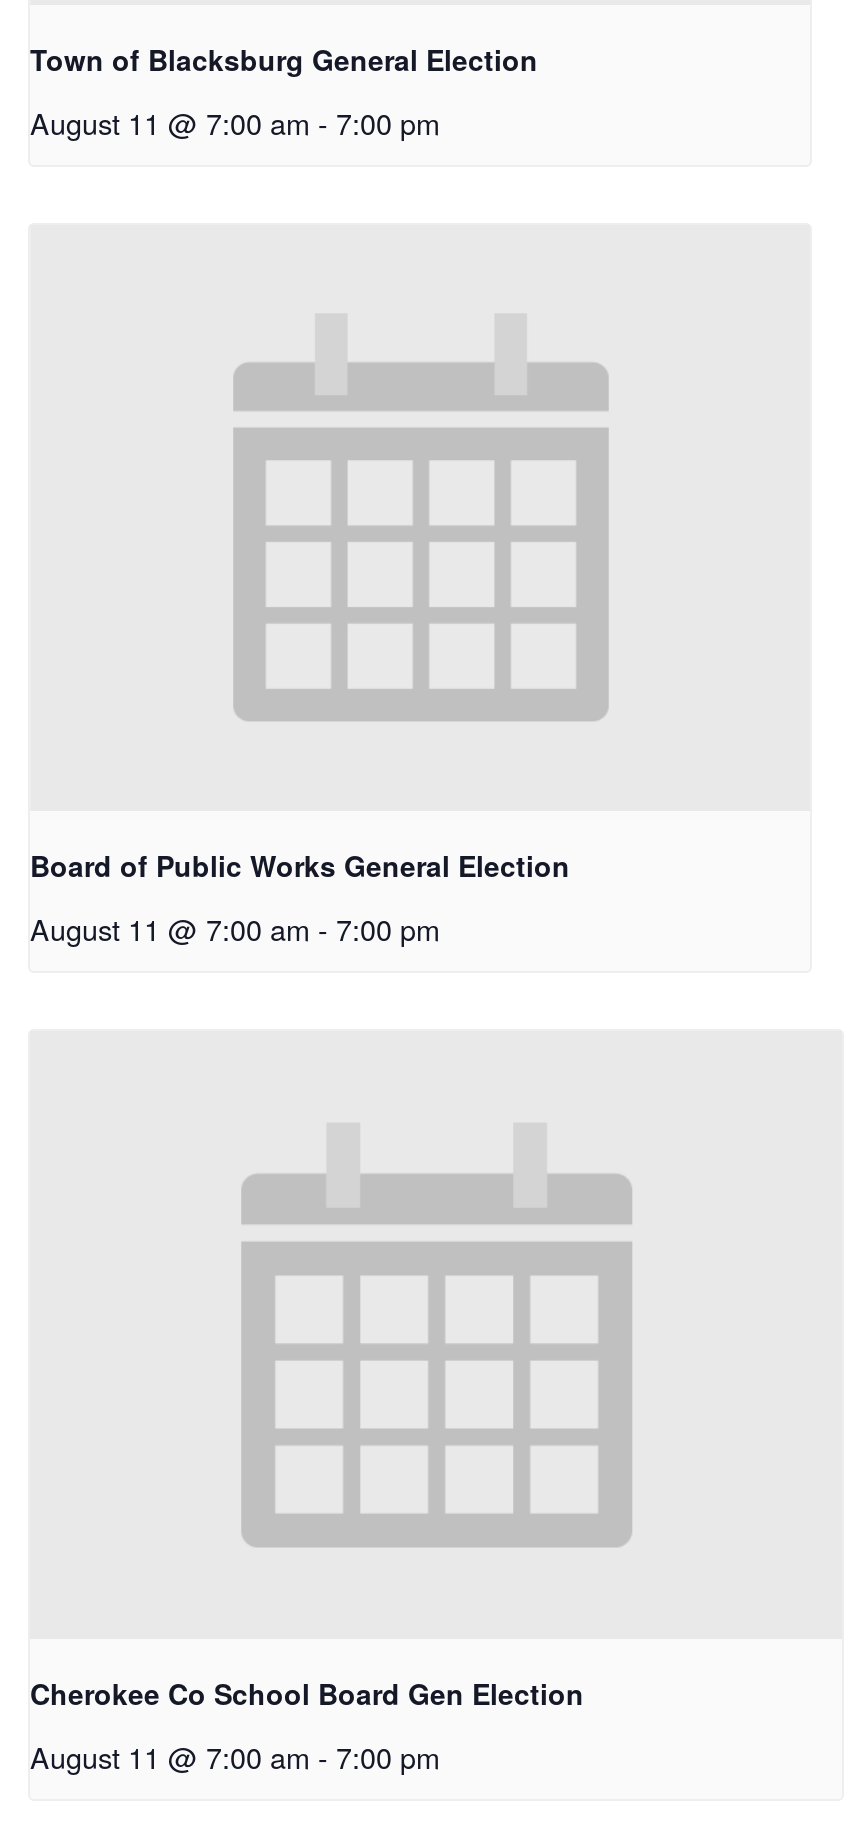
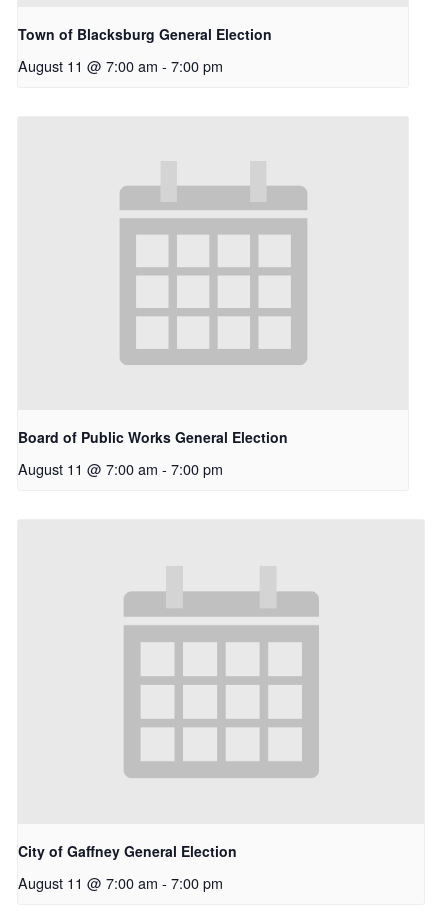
- Cherokee Co School Board Gen Election
+ City of Gaffney General Election
